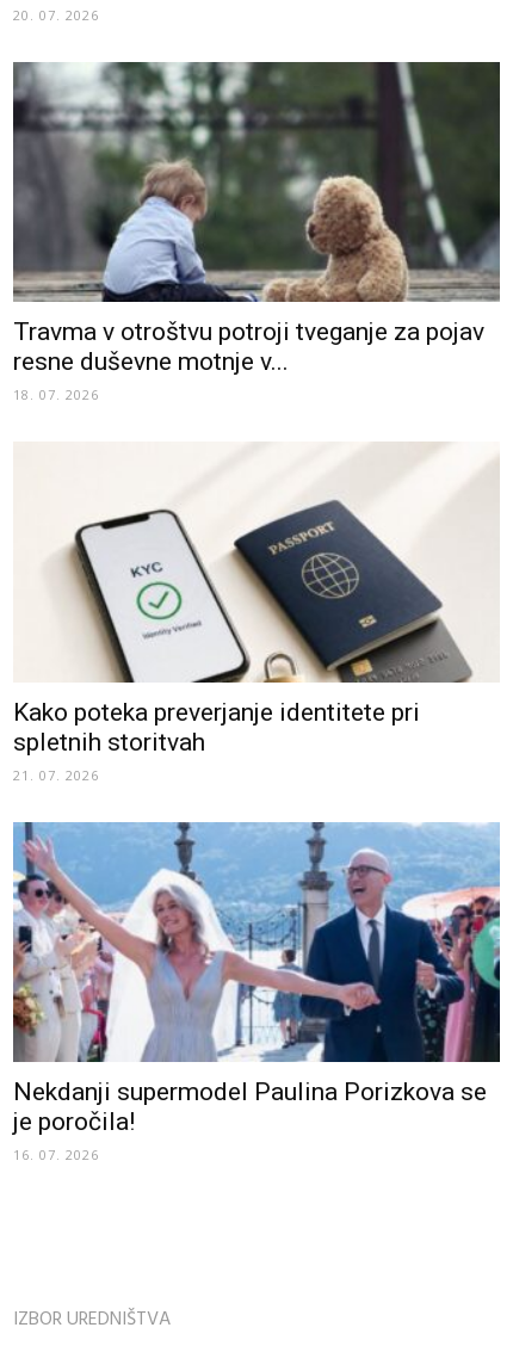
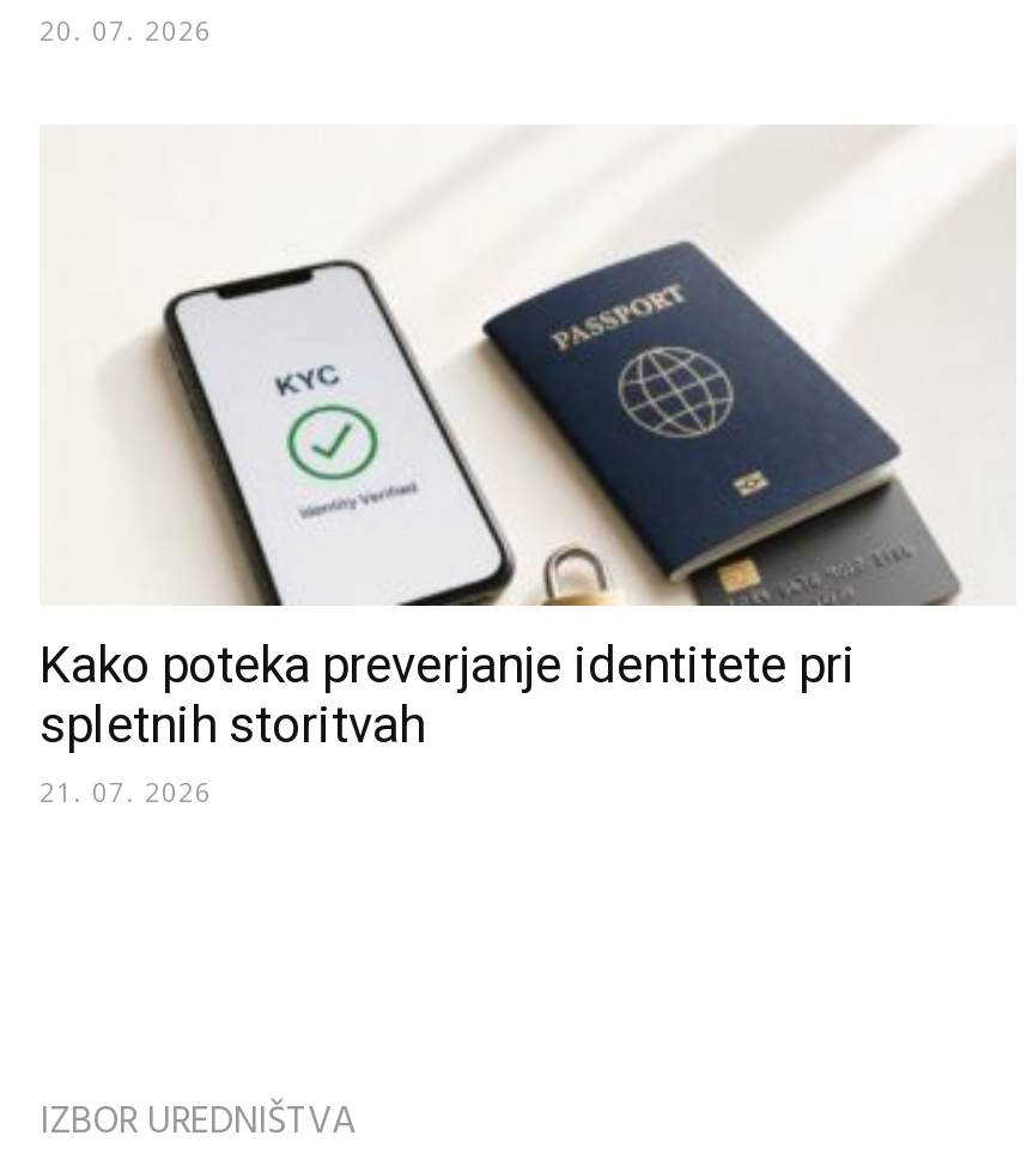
- [image]
- Travma v otroštvu potroji tveganje za pojav
- resne duševne motnje v...
- 18. 07. 2026

- [image]
- Nekdanji supermodel Paulina Porizkova se
- je poročila!
- 16. 07. 2026
